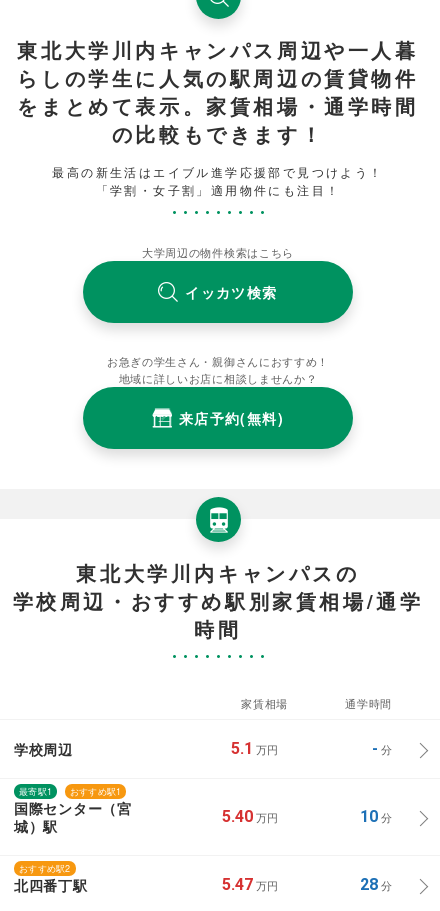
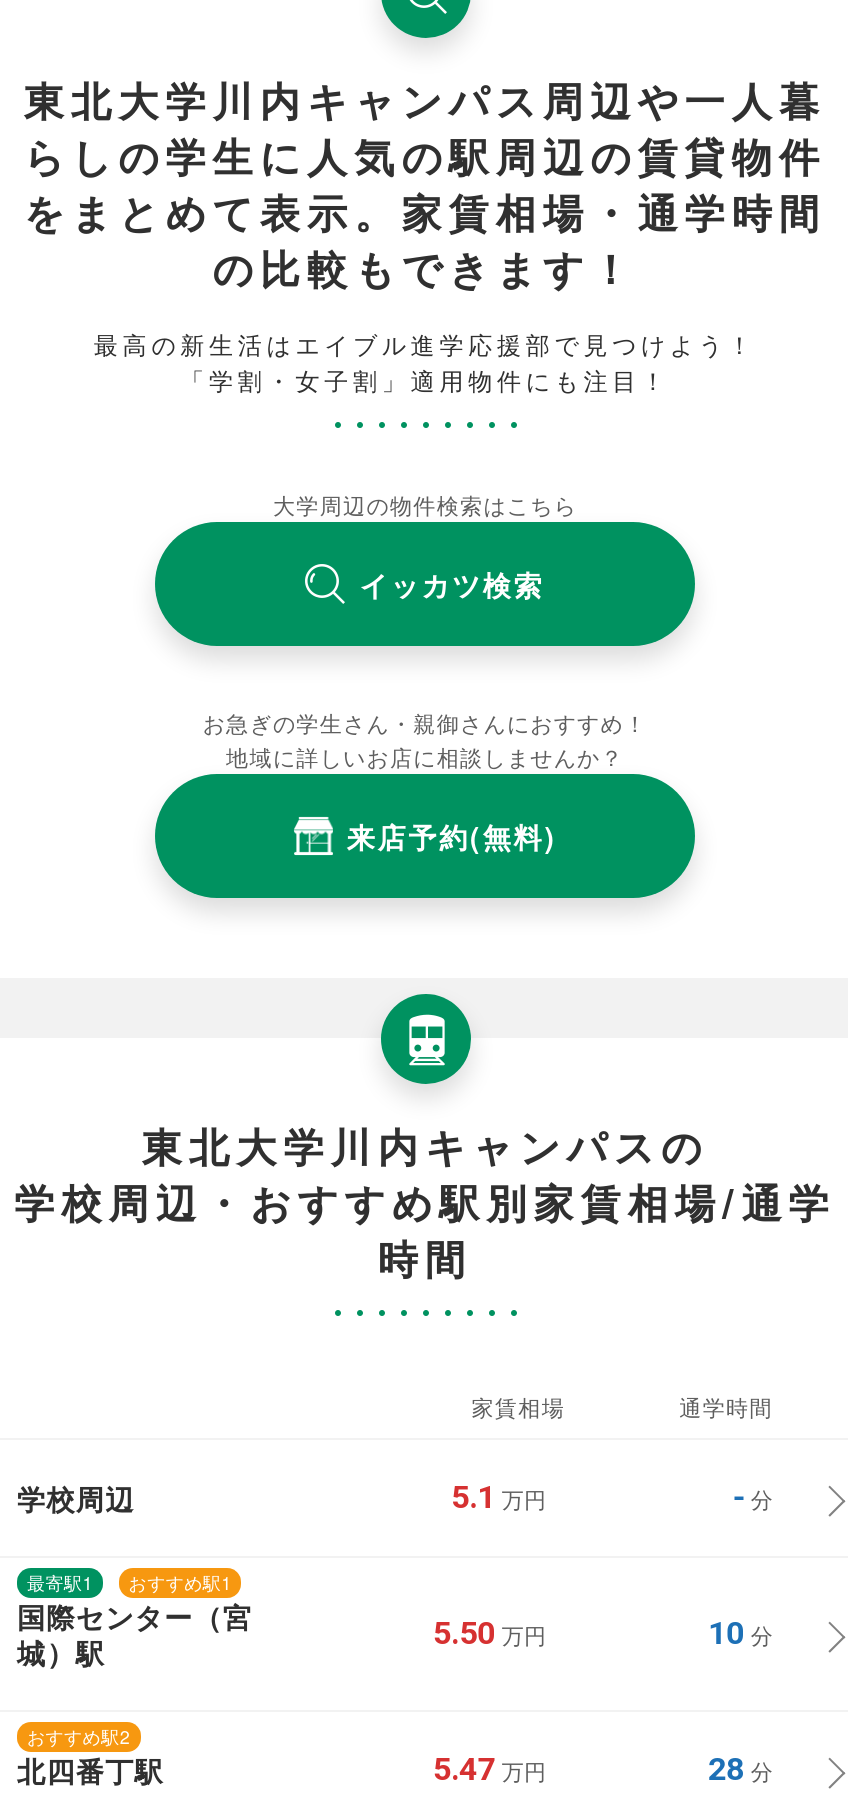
- 5.40 万円
+ 5.50 万円
